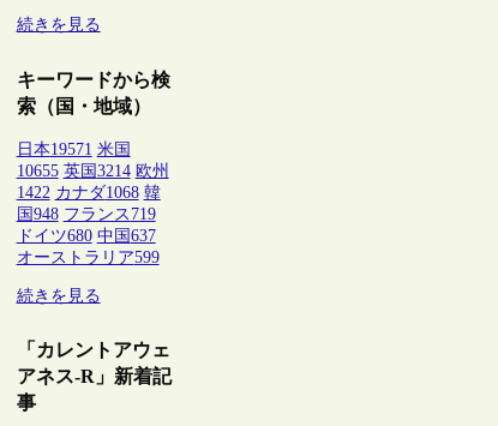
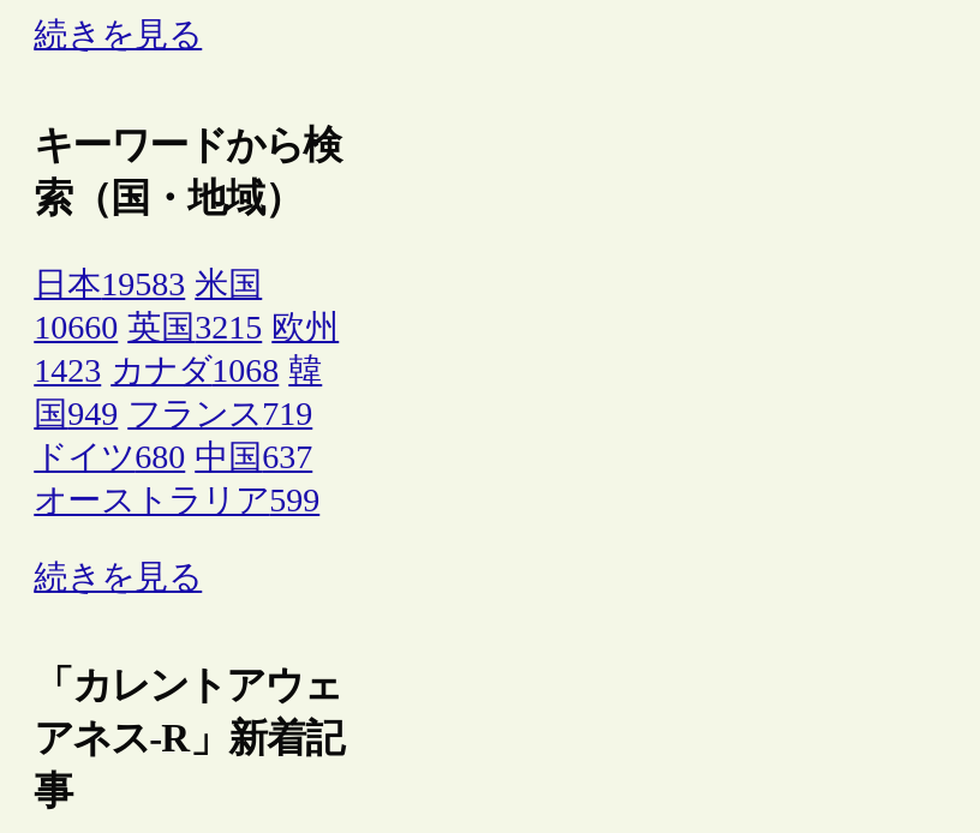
- 日本19571 米国
+ 日本19583 米国

- 10655 英国3214 欧州
+ 10660 英国3215 欧州

- 1422 カナダ1068 韓
+ 1423 カナダ1068 韓

- 国948 フランス719
+ 国949 フランス719
